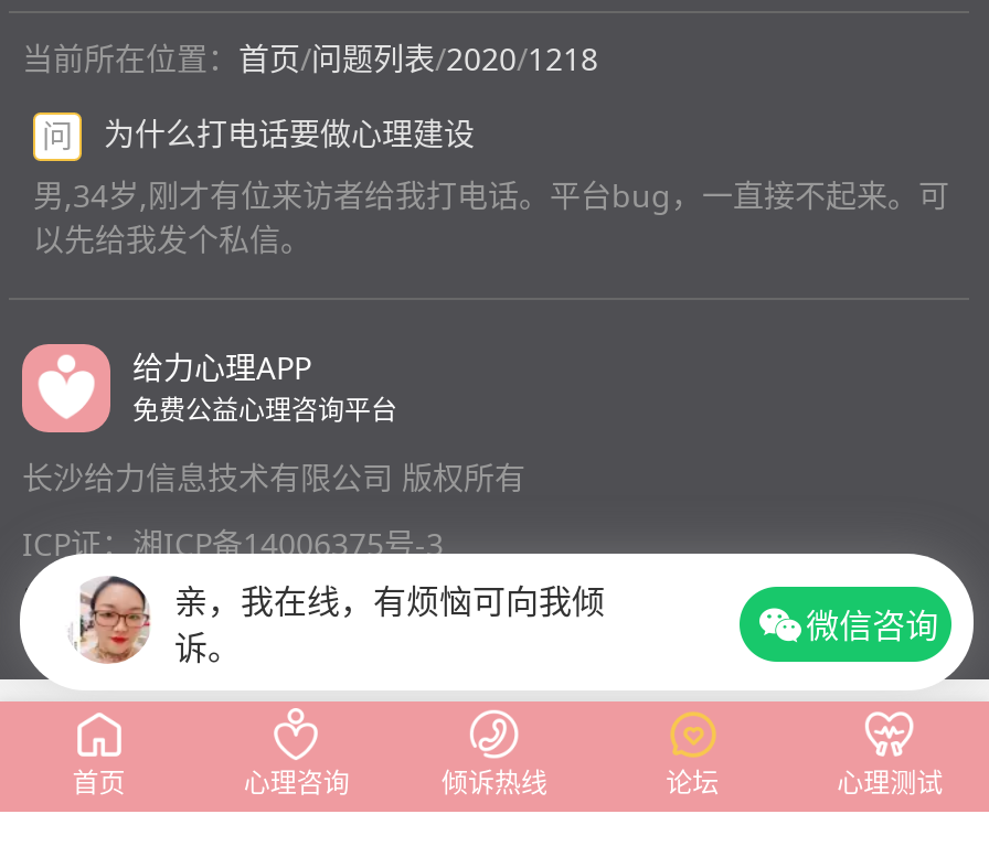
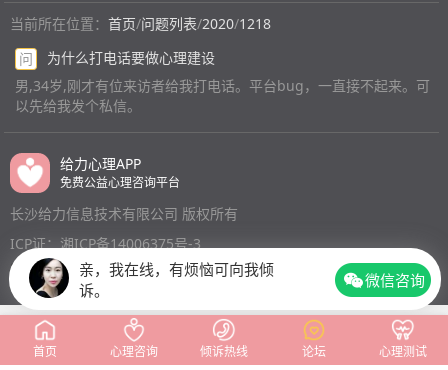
- [image]
+ [image]
